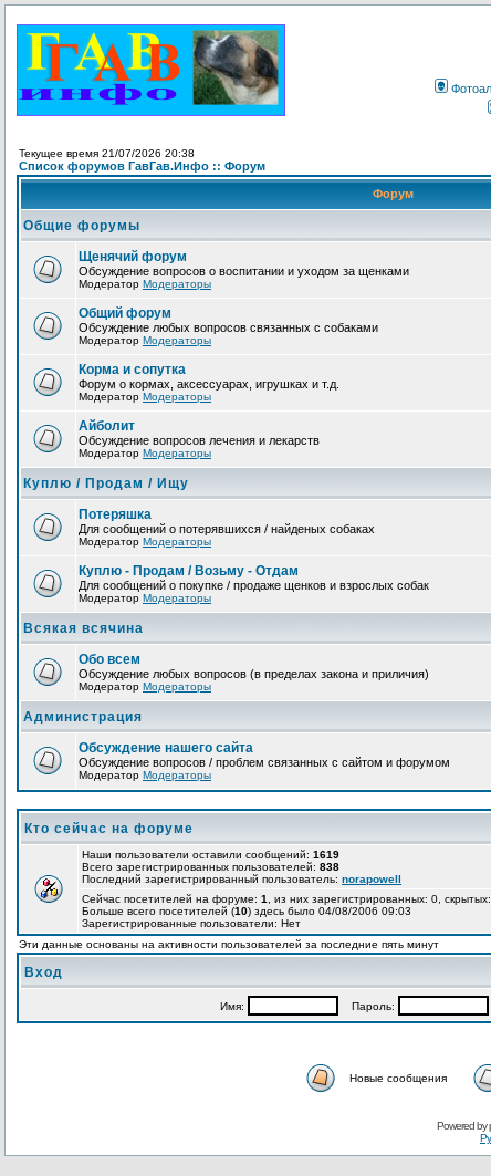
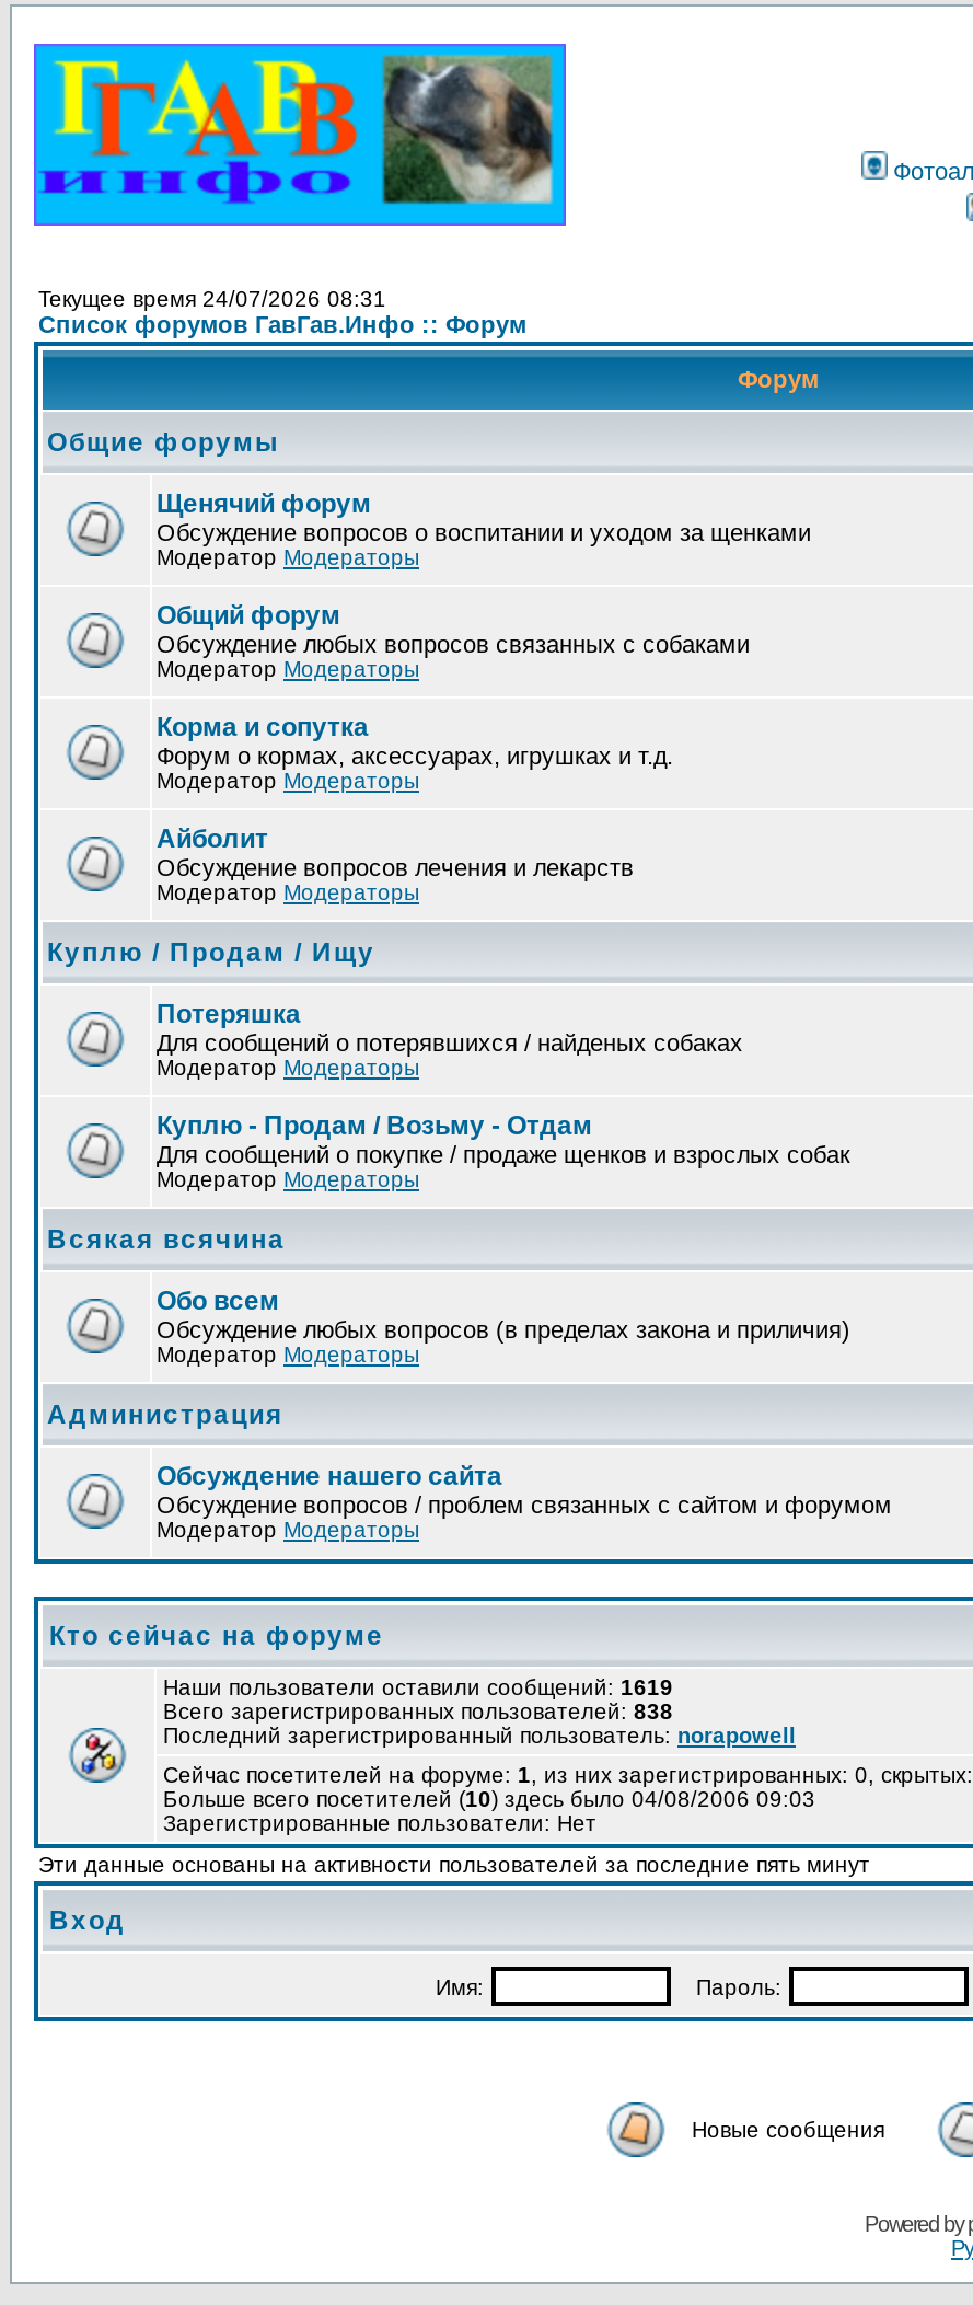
- Текущее время 21/07/2026 20:38
+ Текущее время 24/07/2026 08:31
